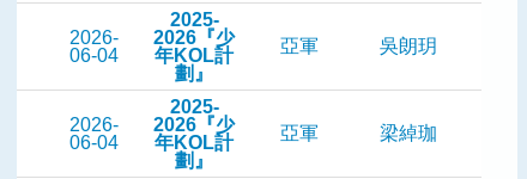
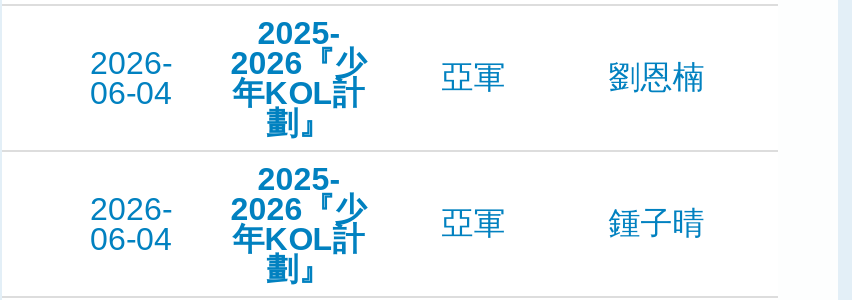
- 吳朗玥
+ 劉恩楠

- 梁綽珈
+ 鍾子晴
